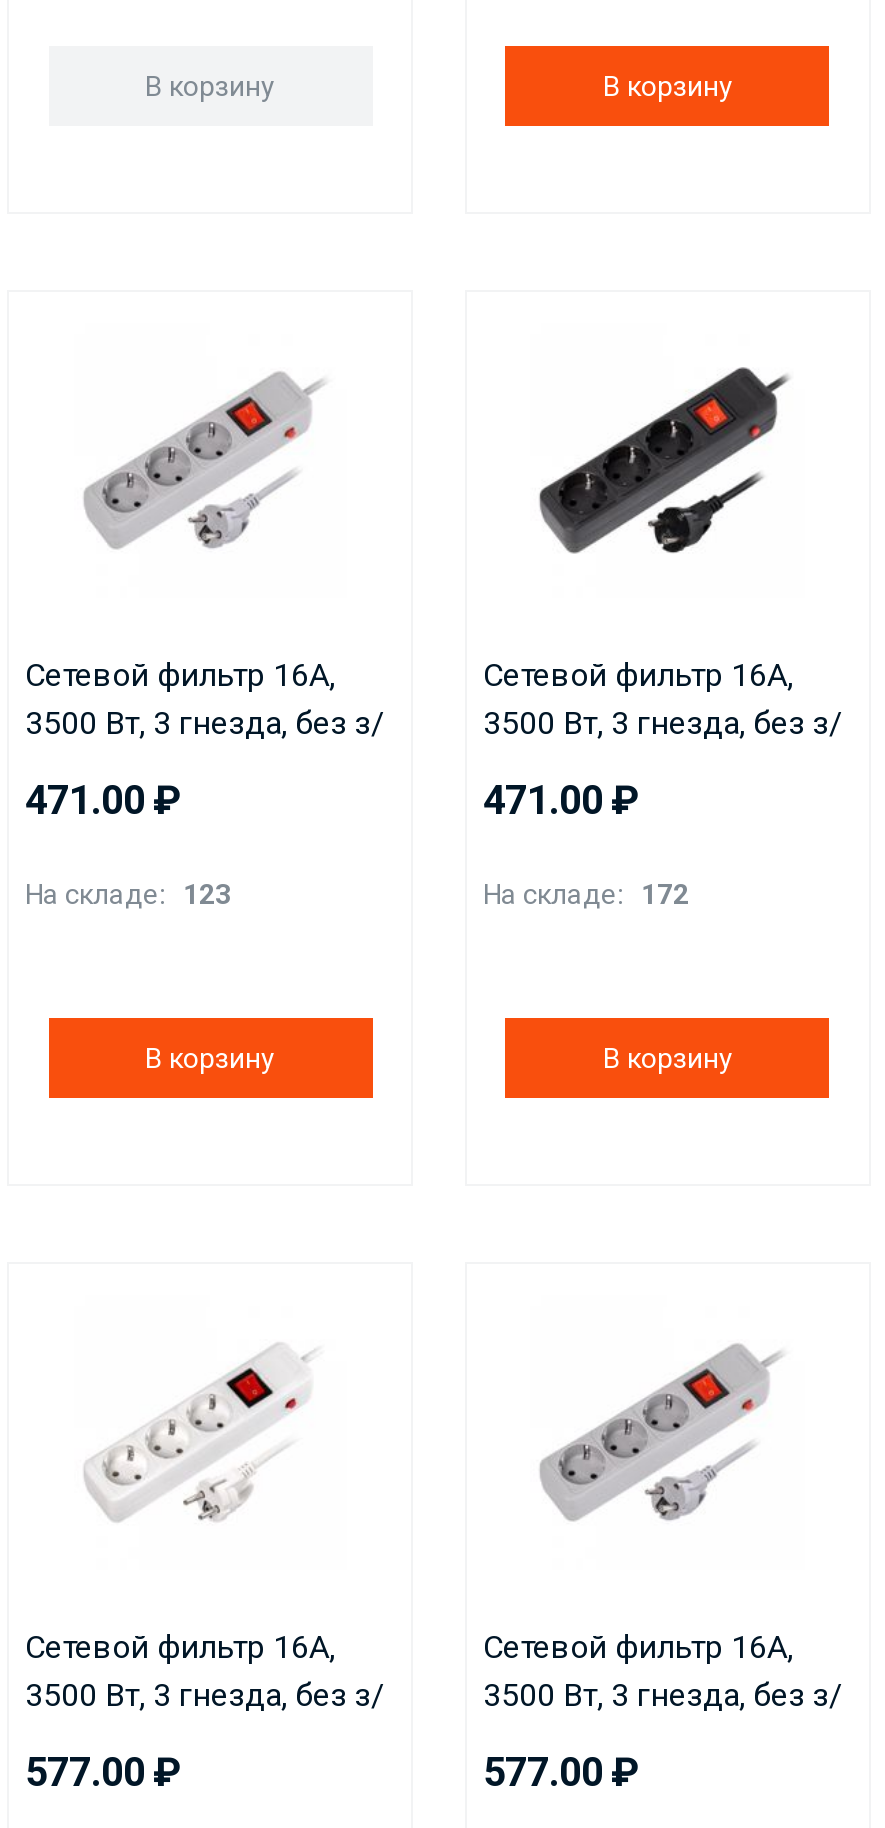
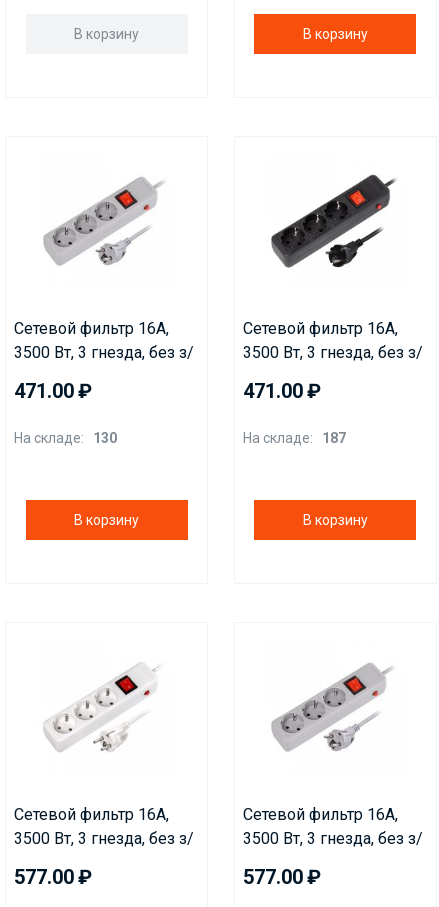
- На складе: 123
+ На складе: 130

- На складе: 172
+ На складе: 187
